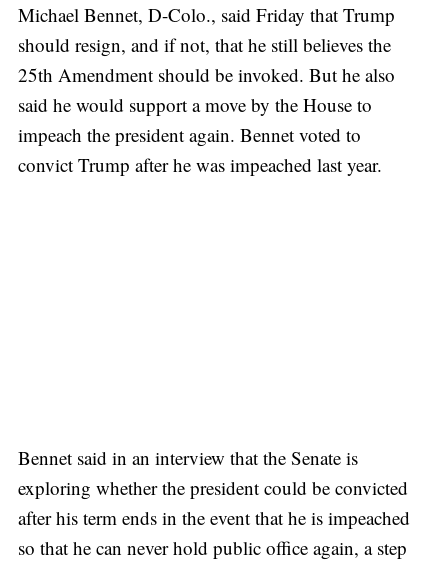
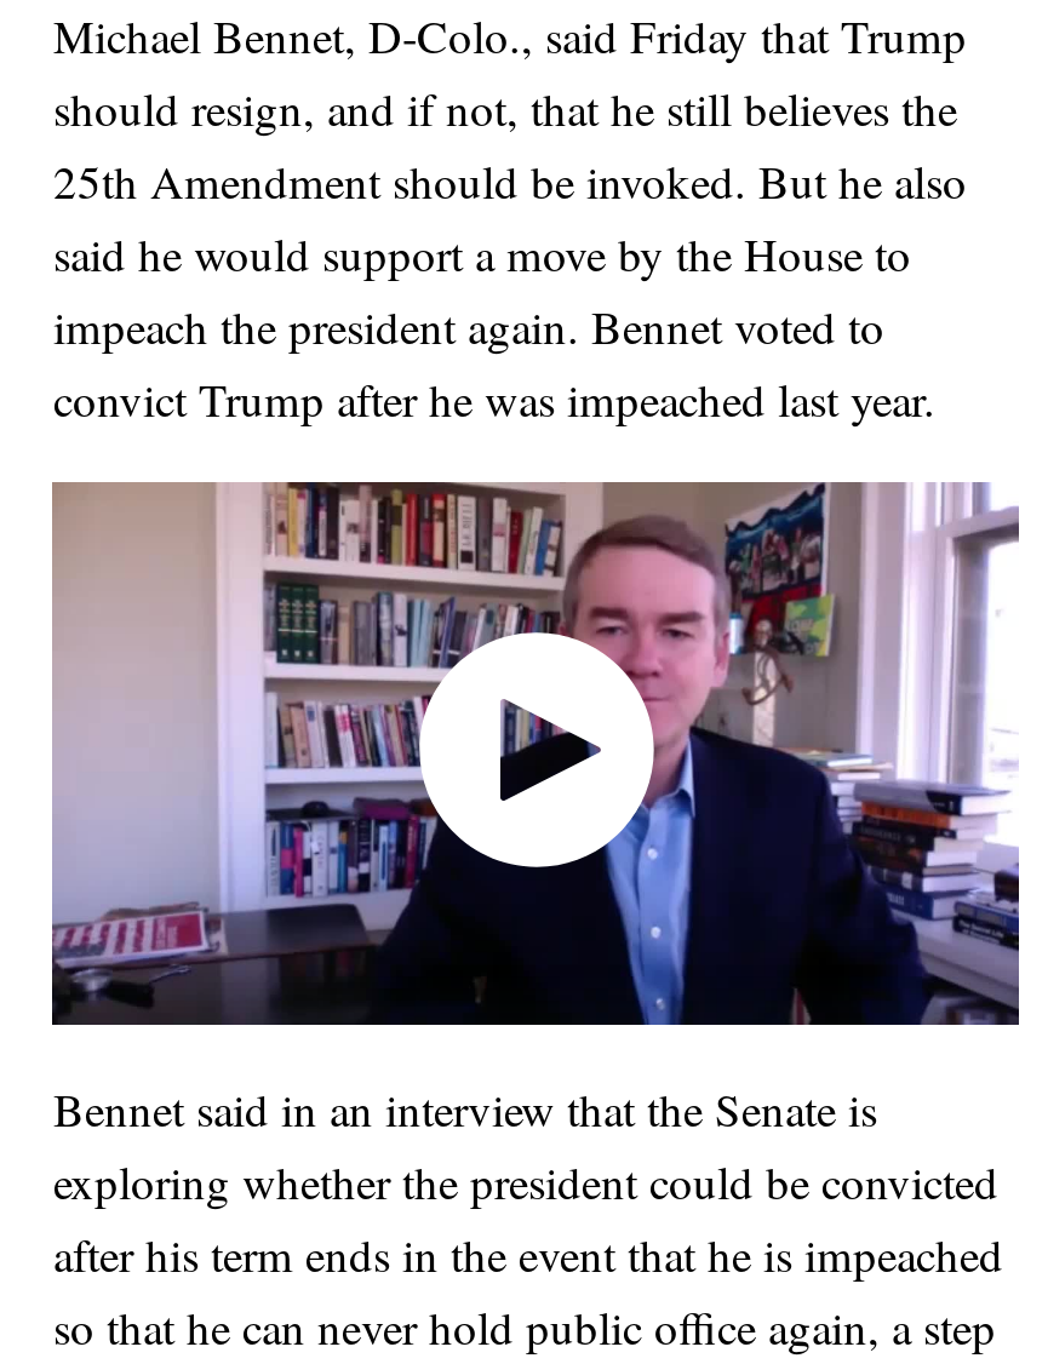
+ [image]
